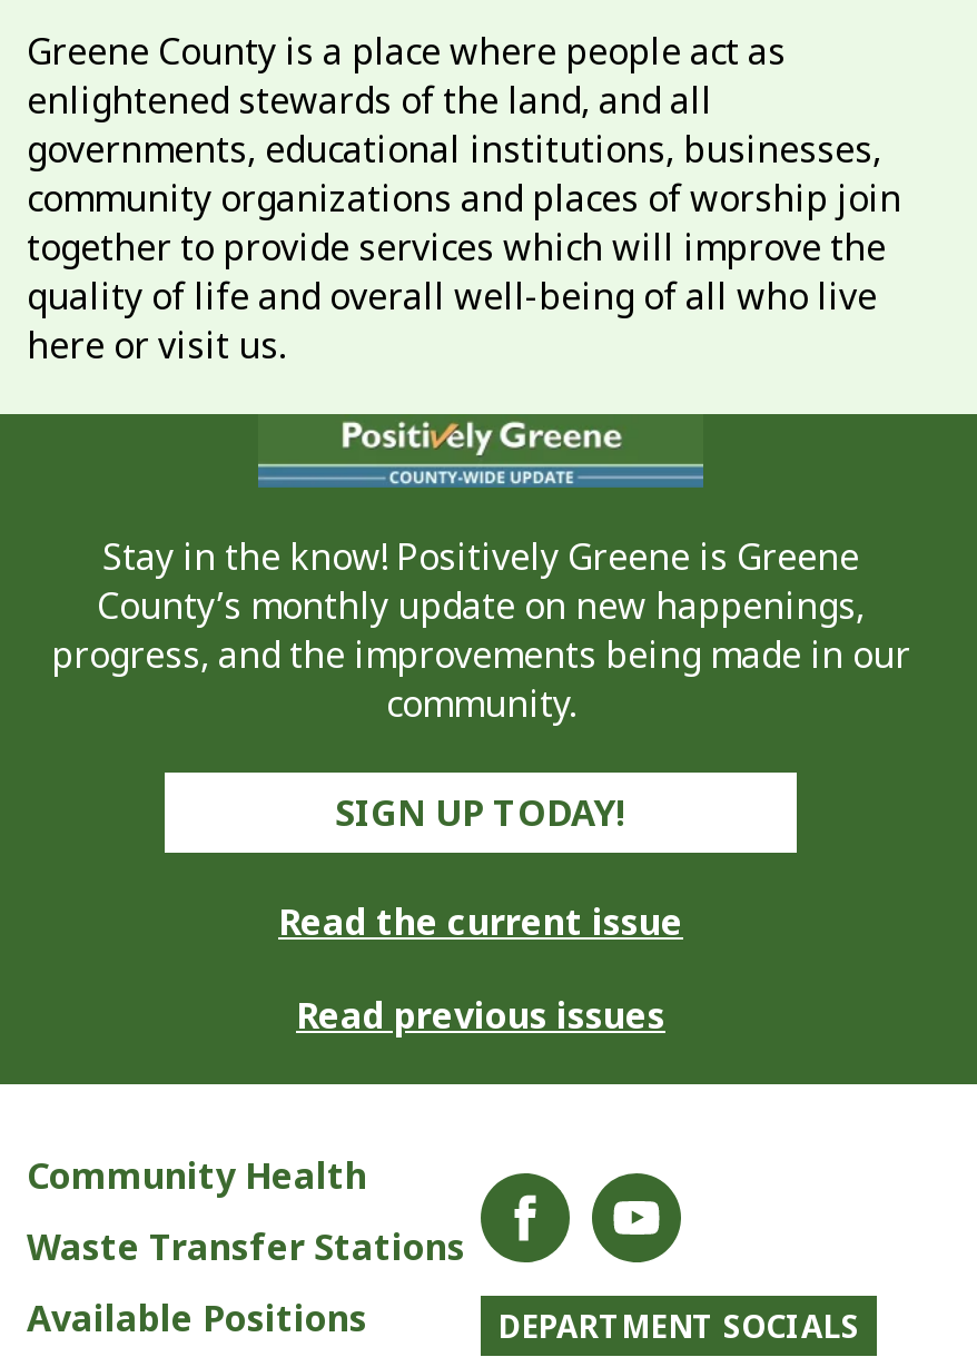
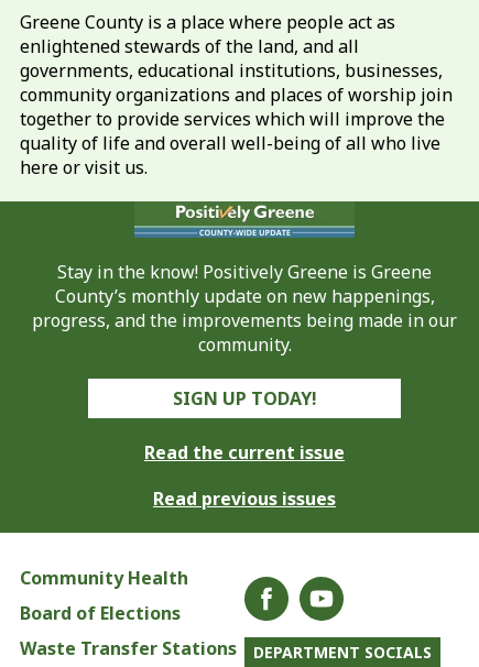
+ Board of Elections

moved down: Waste Transfer Stations

- Available Positions
